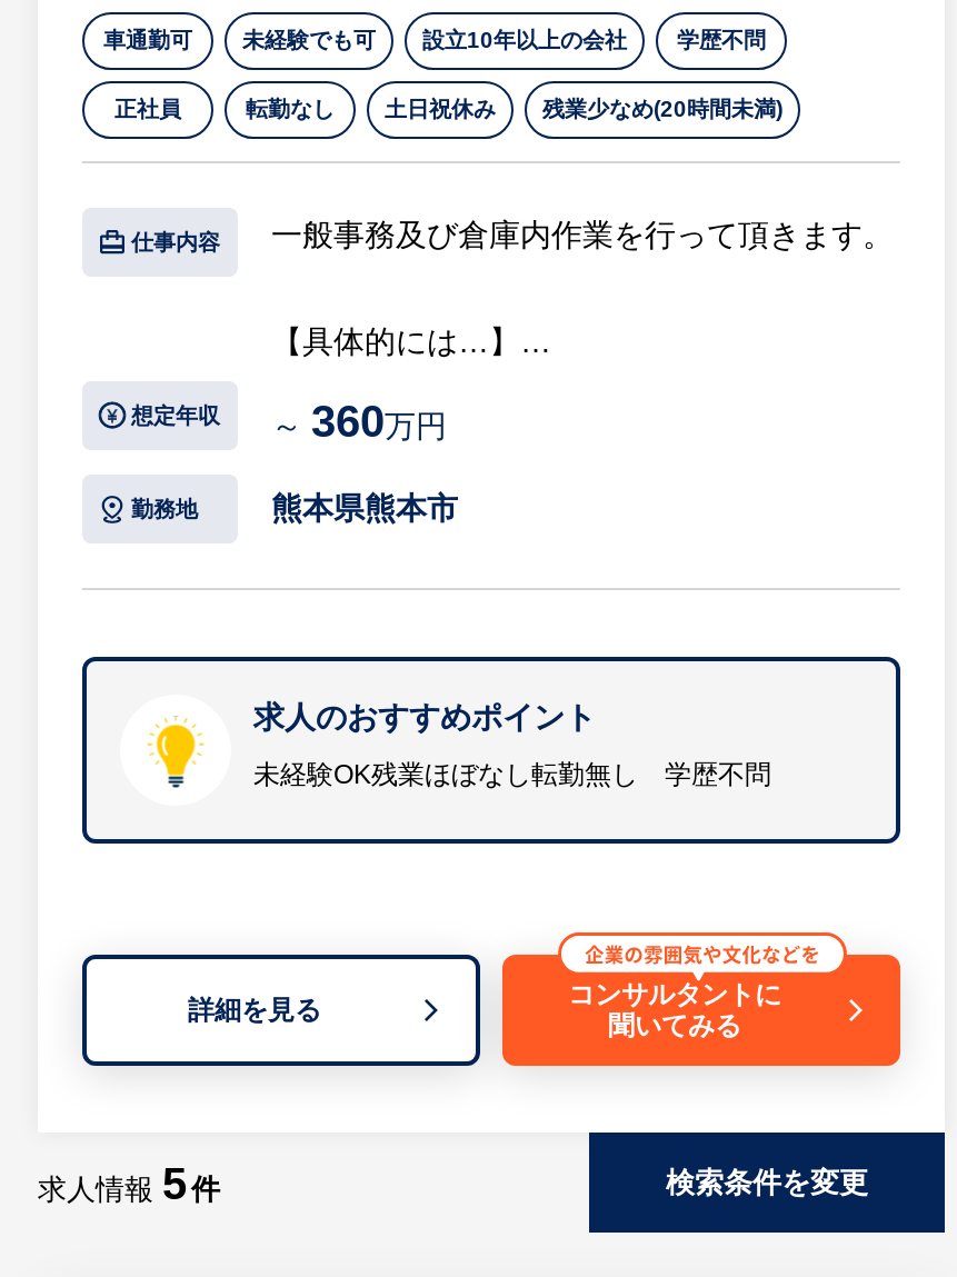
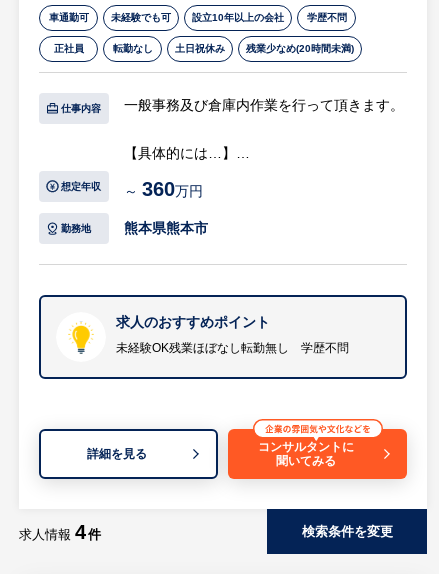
- 求人情報 5 件
+ 求人情報 4 件
